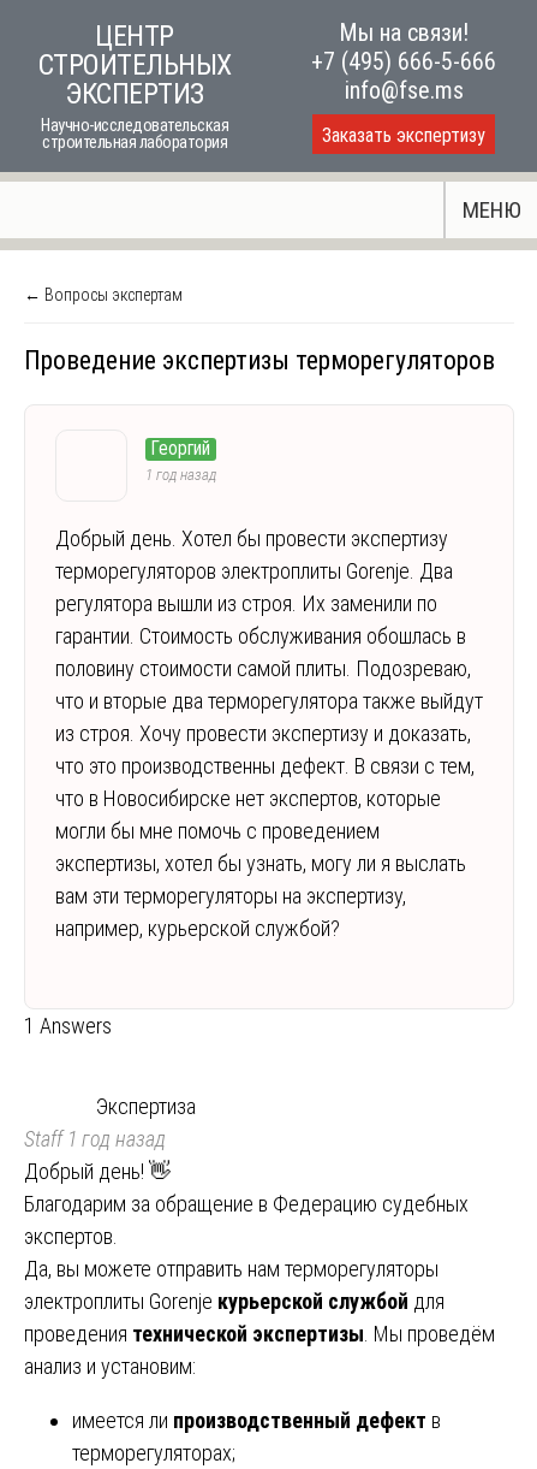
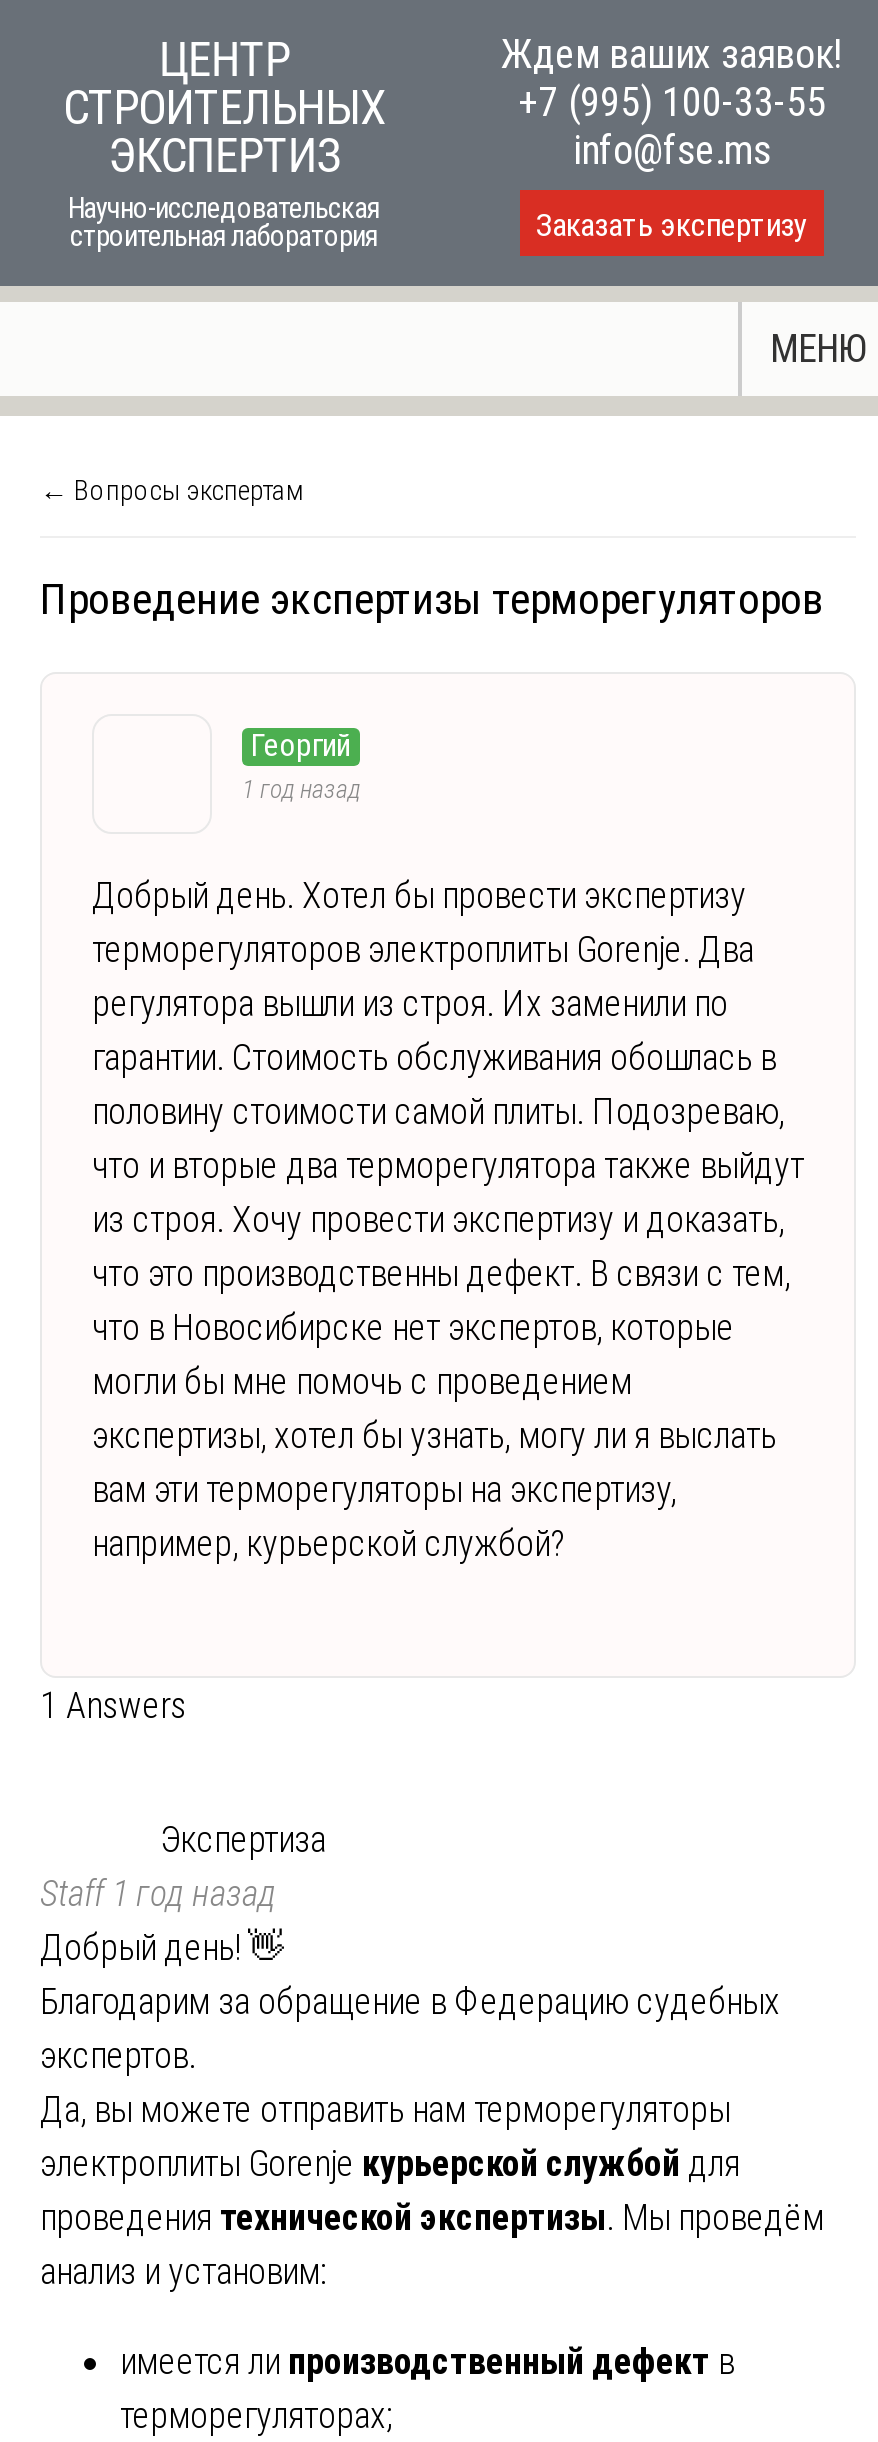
- Мы на связи!
- +7 (495) 666-5-666
+ Ждем ваших заявок!
+ +7 (995) 100-33-55
